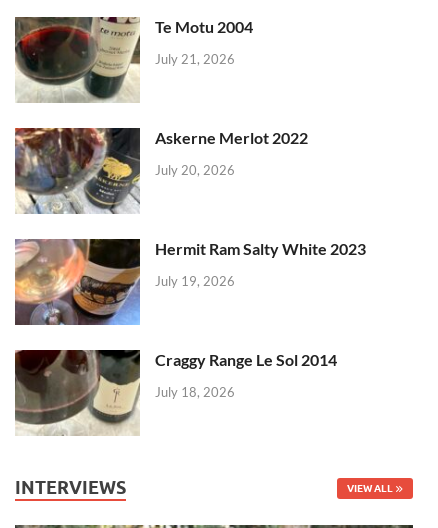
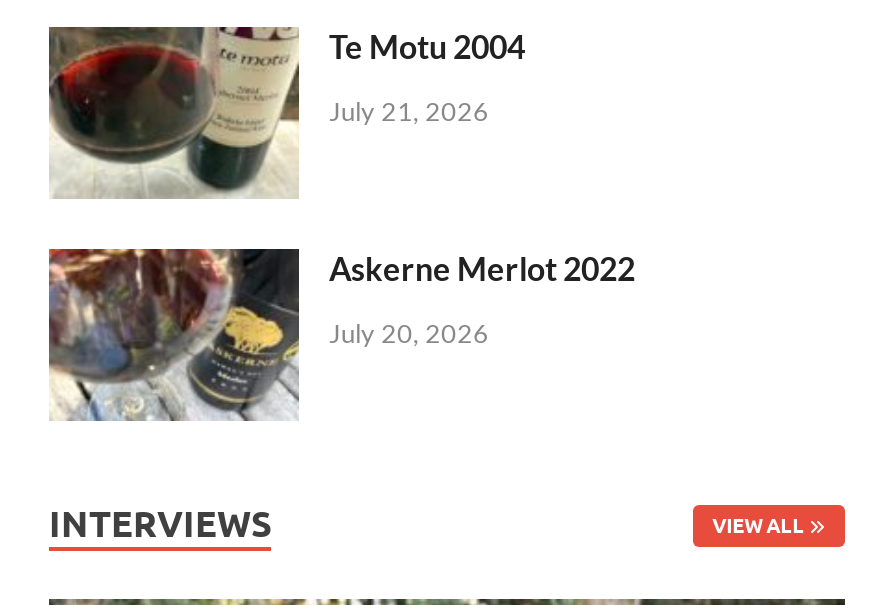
- [image]
- Hermit Ram Salty White 2023
- July 19, 2026

- [image]
- Craggy Range Le Sol 2014
- July 18, 2026
